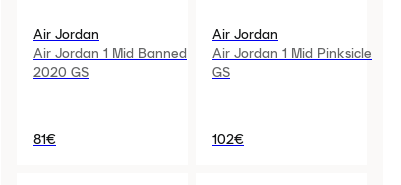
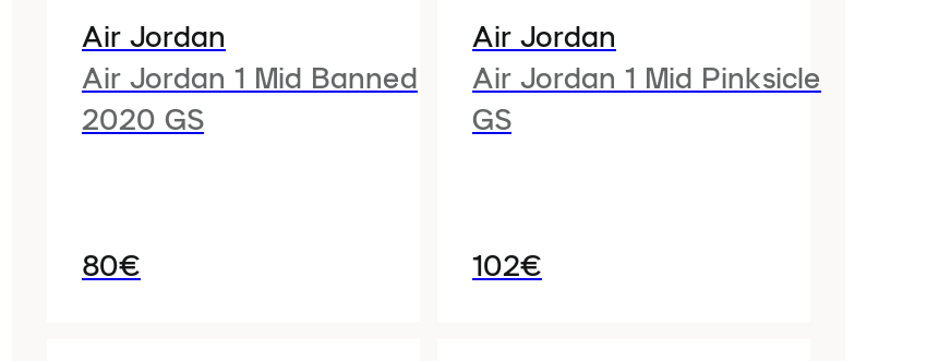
- 81€
+ 80€
